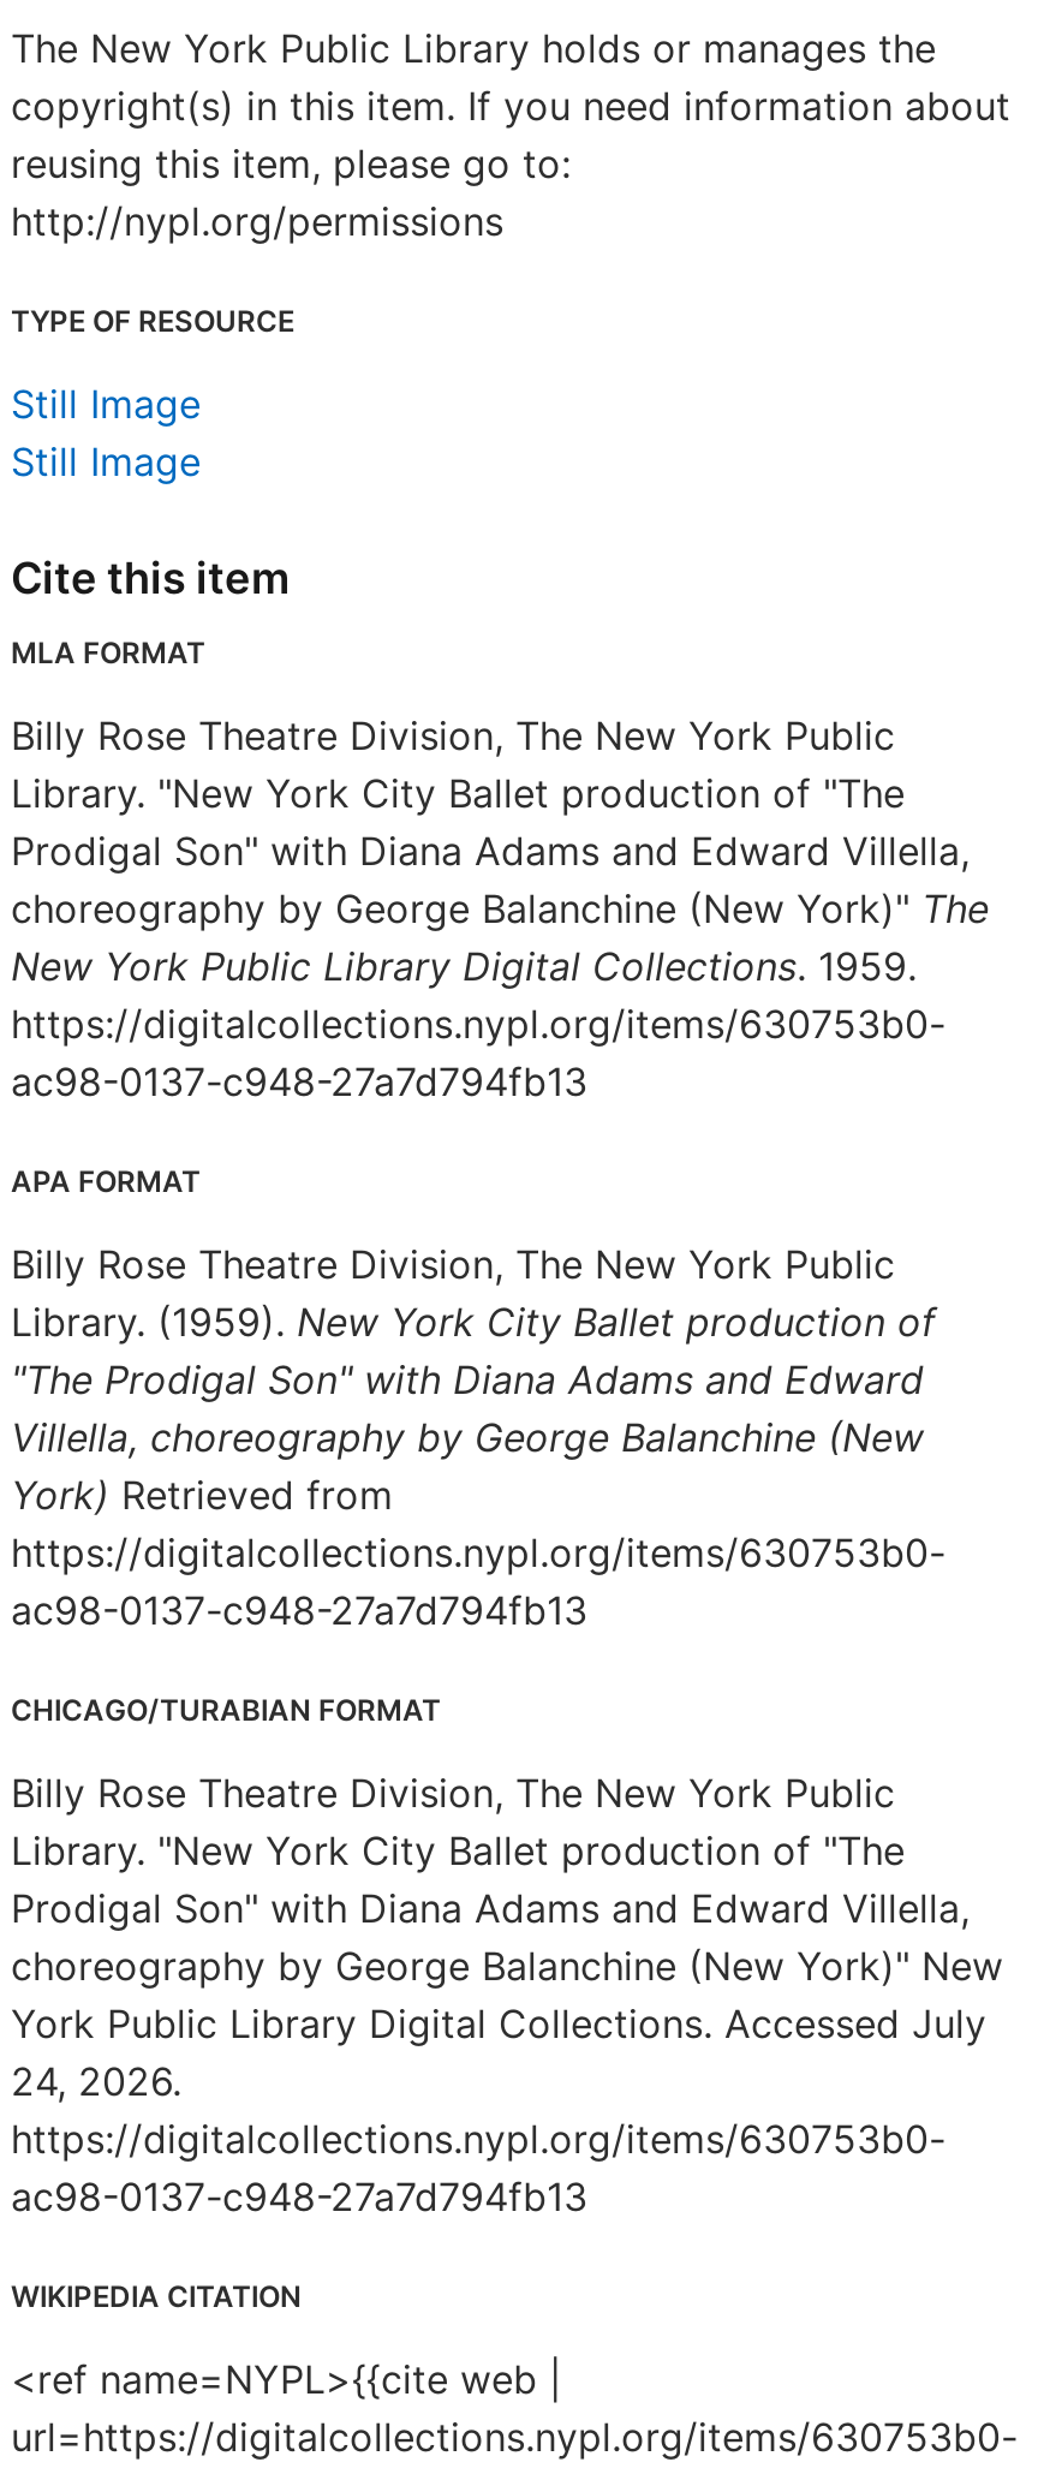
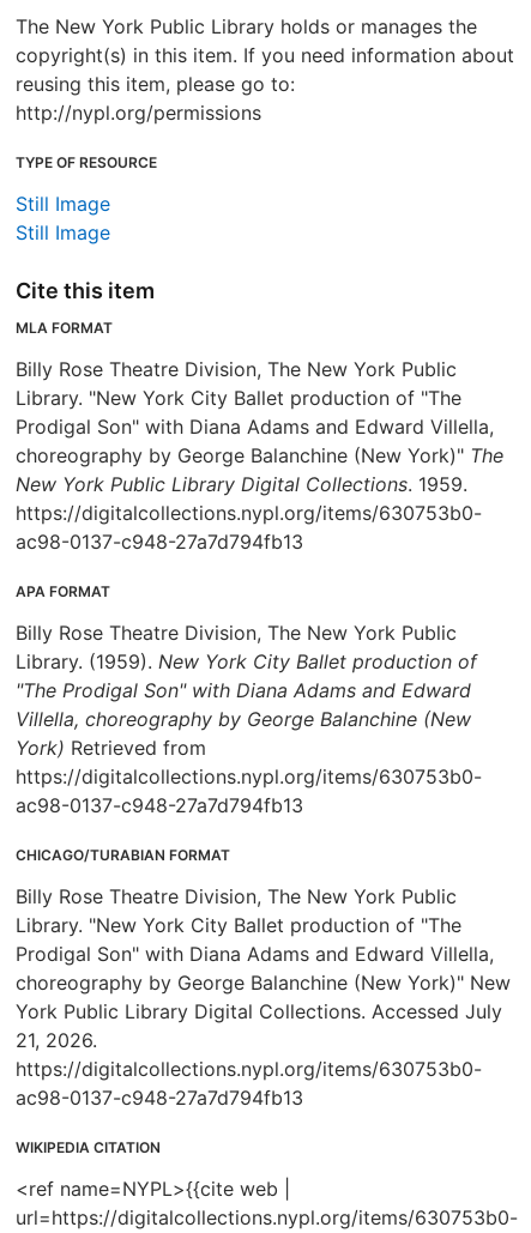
- 24, 2026.
+ 21, 2026.
